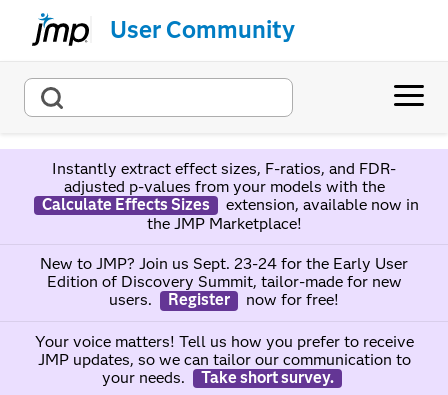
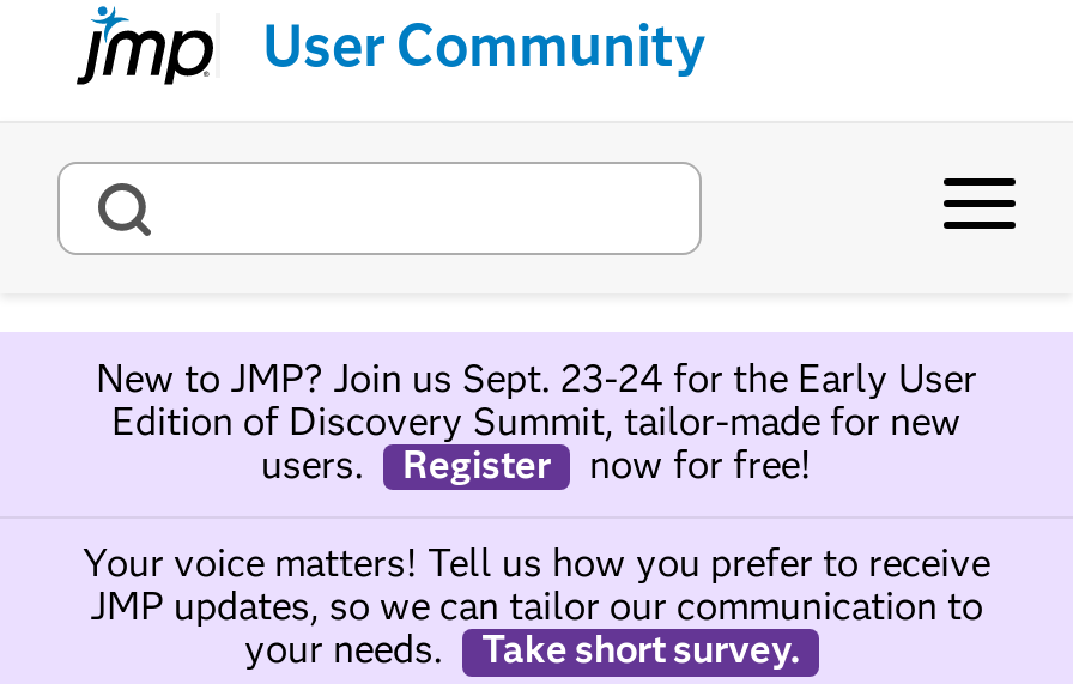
- Instantly extract effect sizes, F-ratios, and FDR-
- adjusted p-values from your models with the
- Calculate Effects Sizes
- extension, available now in
- the JMP Marketplace!
